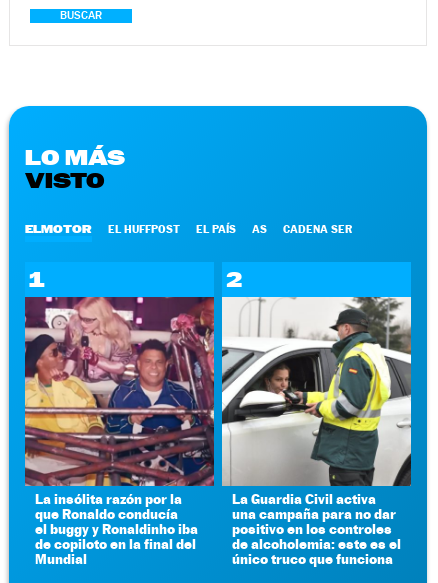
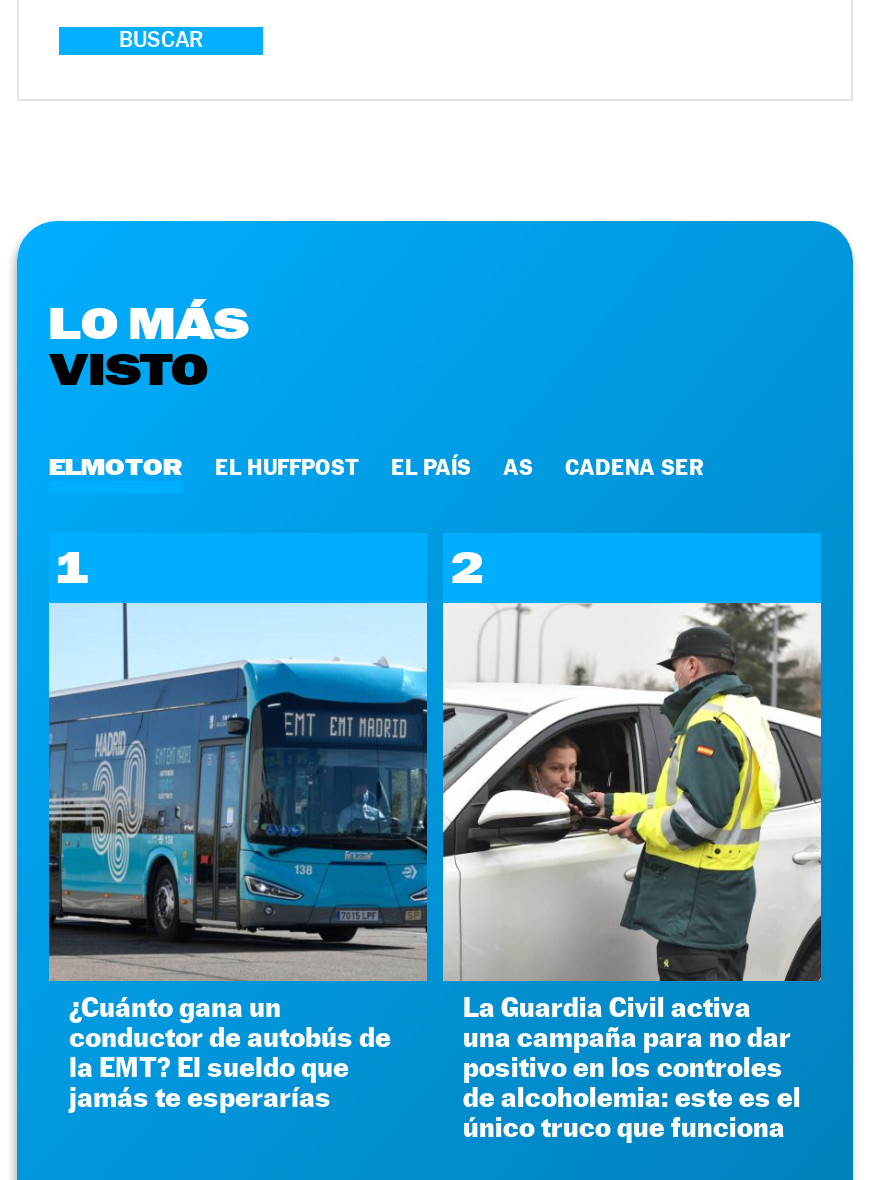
- [image]
- La insólita razón por la
- que Ronaldo conducía
- el buggy y Ronaldinho iba
- de copiloto en la final del
- Mundial
+ [image]
+ ¿Cuánto gana un
+ conductor de autobús de
+ la EMT? El sueldo que
+ jamás te esperarías
